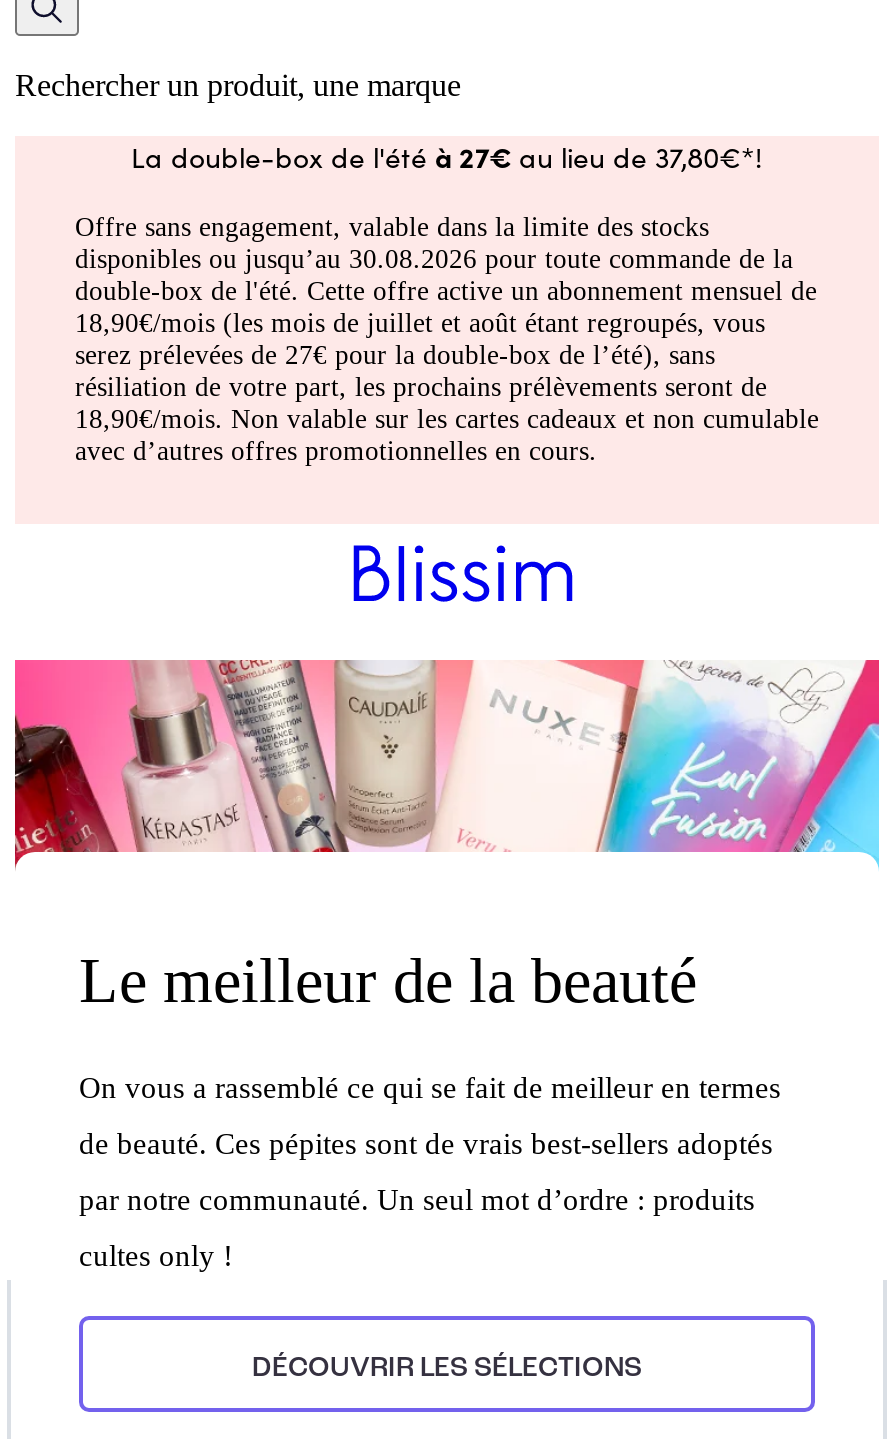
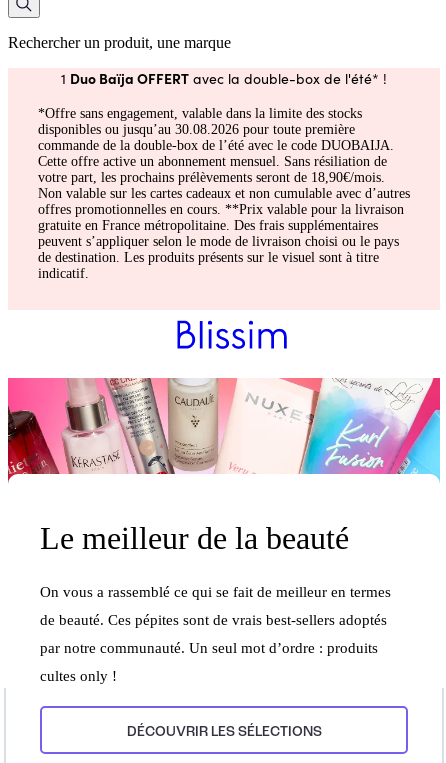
- La double-box de l'été à 27€au lieu de 37,80€*!
+ 1 Duo Baïja OFFERT avec la double-box de l'été* !

- Offre sans engagement, valable dans la limite des stocks
- disponibles ou jusqu’au 30.08.2026 pour toute commande de la
- double-box de l'été. Cette offre active un abonnement mensuel de
- 18,90€/mois (les mois de juillet et août étant regroupés, vous
- serez prélevées de 27€ pour la double-box de l’été), sans
- résiliation de votre part, les prochains prélèvements seront de
- 18,90€/mois. Non valable sur les cartes cadeaux et non cumulable
- avec d’autres offres promotionnelles en cours.
+ *Offre sans engagement, valable dans la limite des stocks
+ disponibles ou jusqu’au 30.08.2026 pour toute première
+ commande de la double-box de l’été avec le code DUOBAIJA.
+ Cette offre active un abonnement mensuel. Sans résiliation de
+ votre part, les prochains prélèvements seront de 18,90€/mois.
+ Non valable sur les cartes cadeaux et non cumulable avec d’autres
+ offres promotionnelles en cours. **Prix valable pour la livraison
+ gratuite en France métropolitaine. Des frais supplémentaires
+ peuvent s’appliquer selon le mode de livraison choisi ou le pays
+ de destination. Les produits présents sur le visuel sont à titre
+ indicatif.
